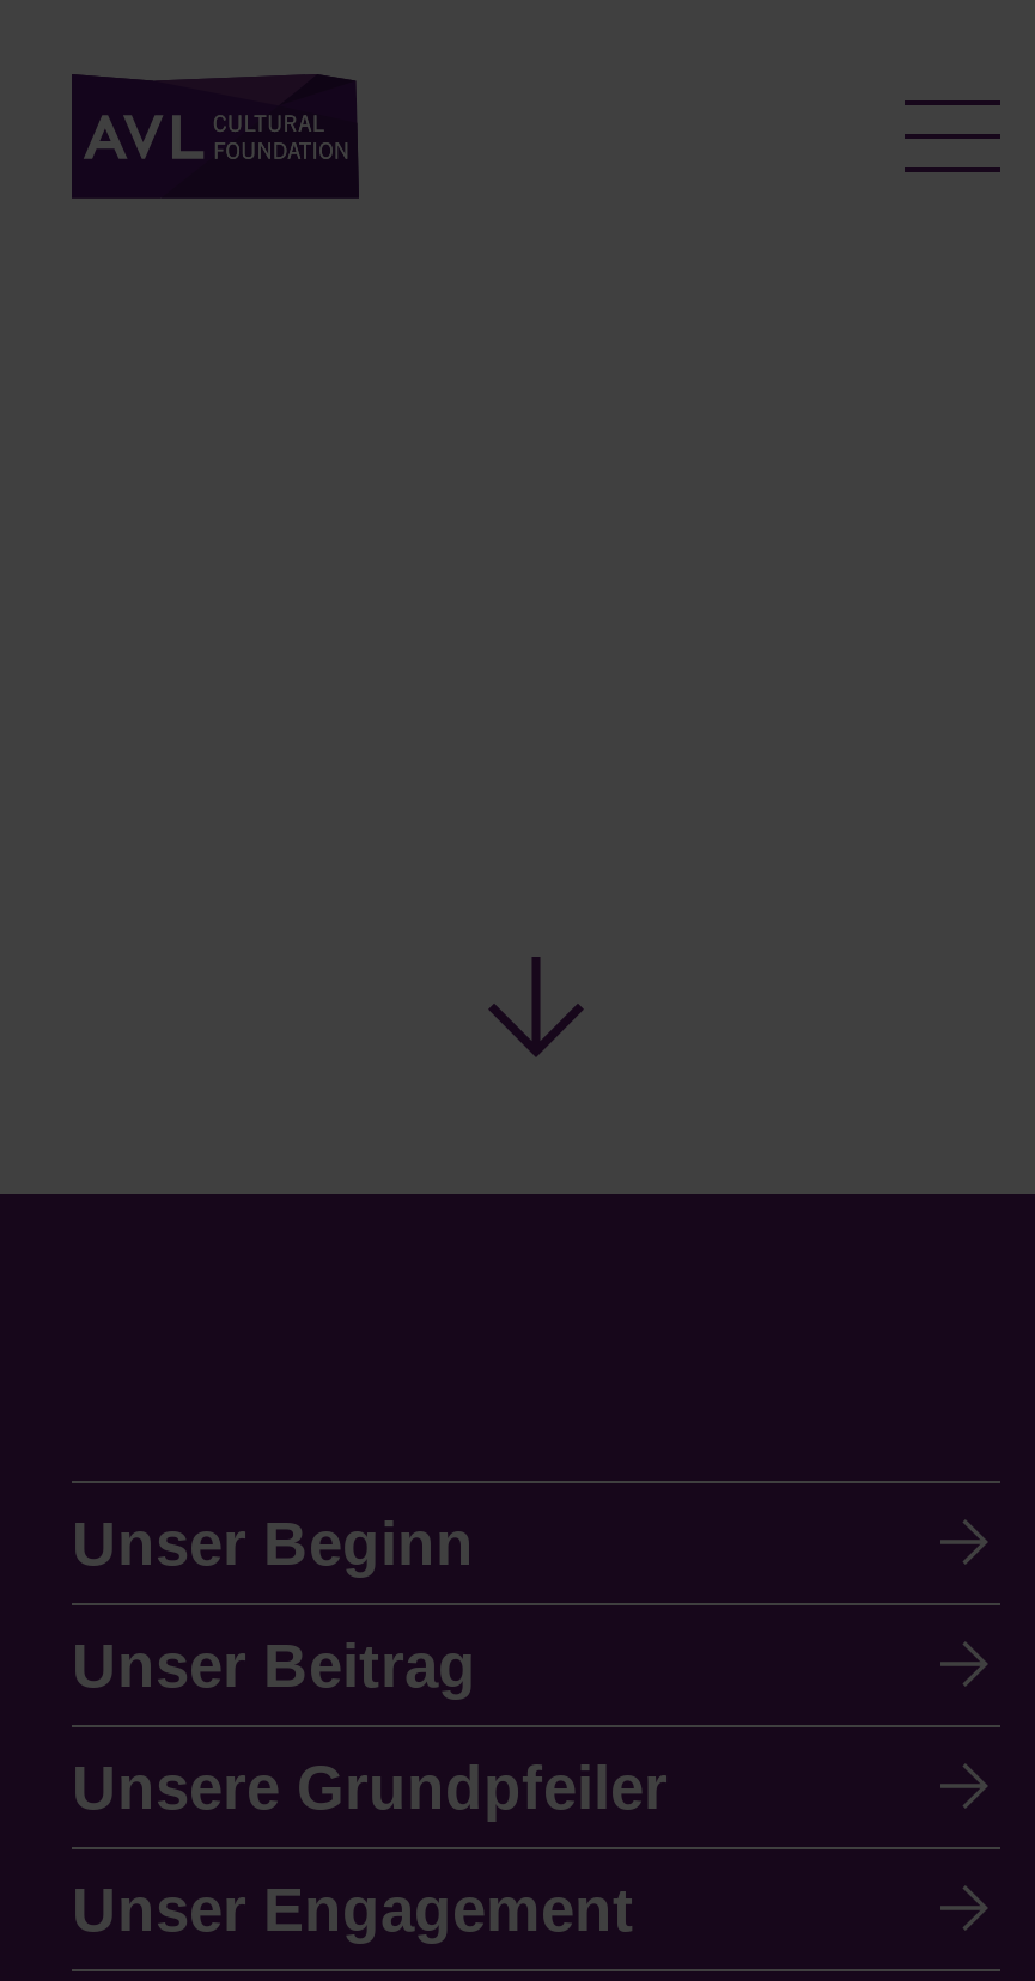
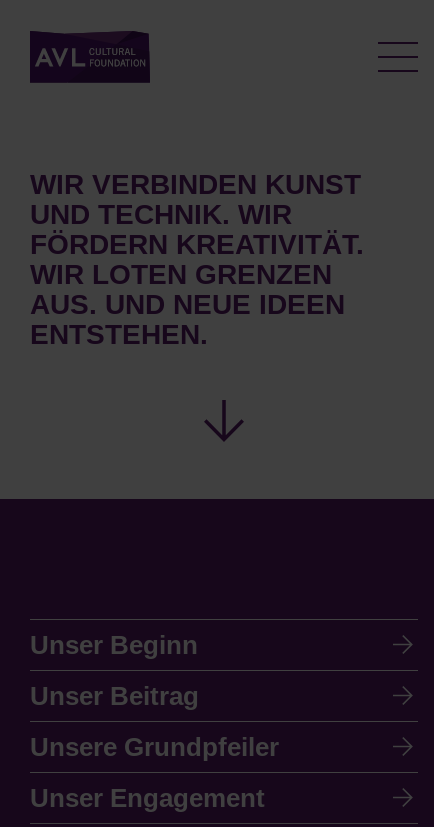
+ WIR VERBINDEN KUNST
+ UND TECHNIK. WIR
+ FÖRDERN KREATIVITÄT.
+ WIR LOTEN GRENZEN
+ AUS. UND NEUE IDEEN
+ ENTSTEHEN.
